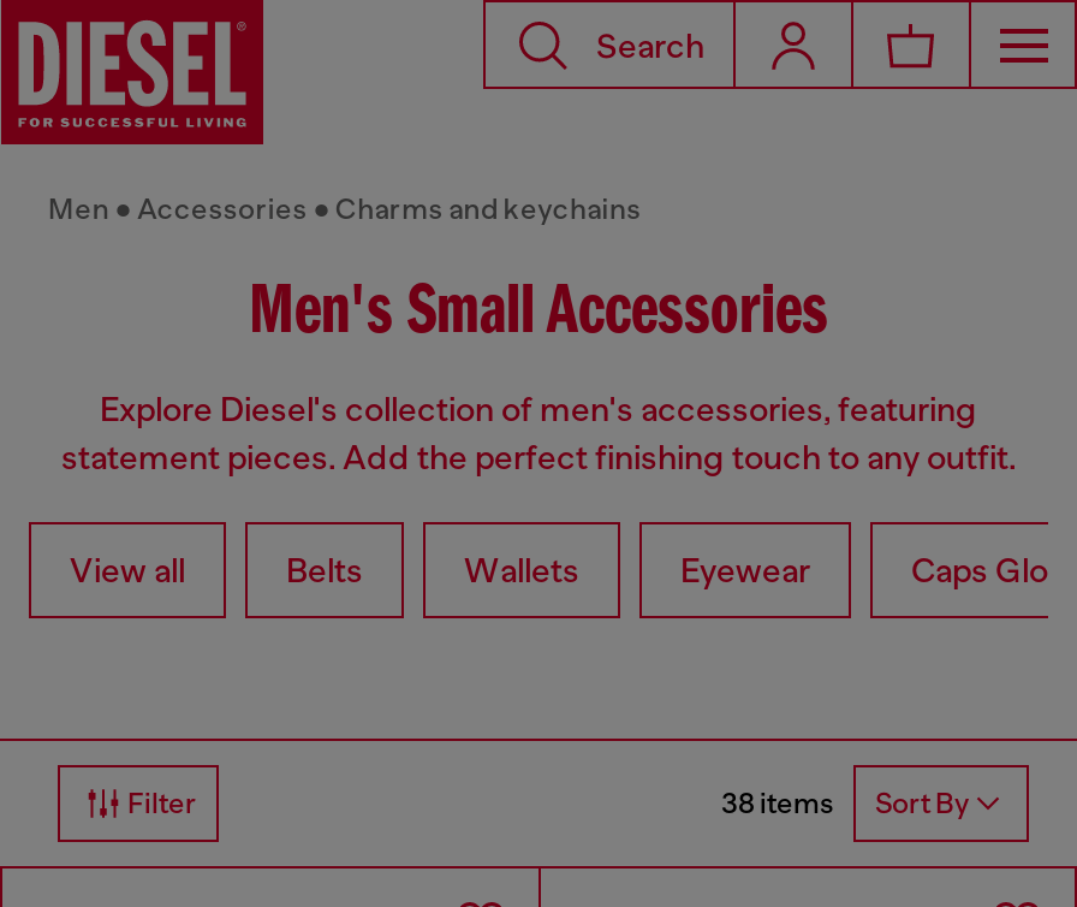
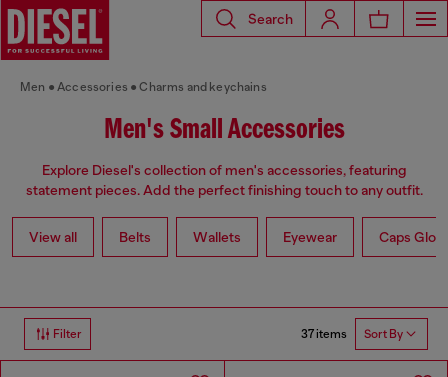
- 38 items Sort By
+ 37 items Sort By
